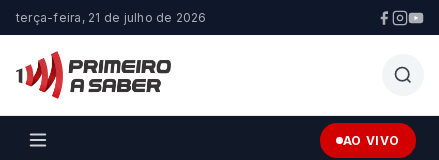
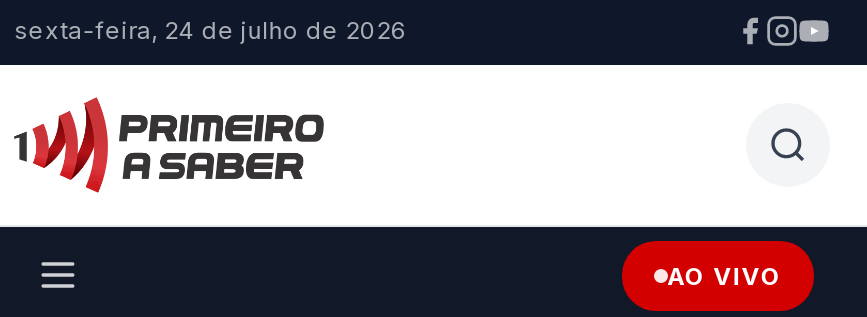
- terça-feira, 21 de julho de 2026
+ sexta-feira, 24 de julho de 2026
